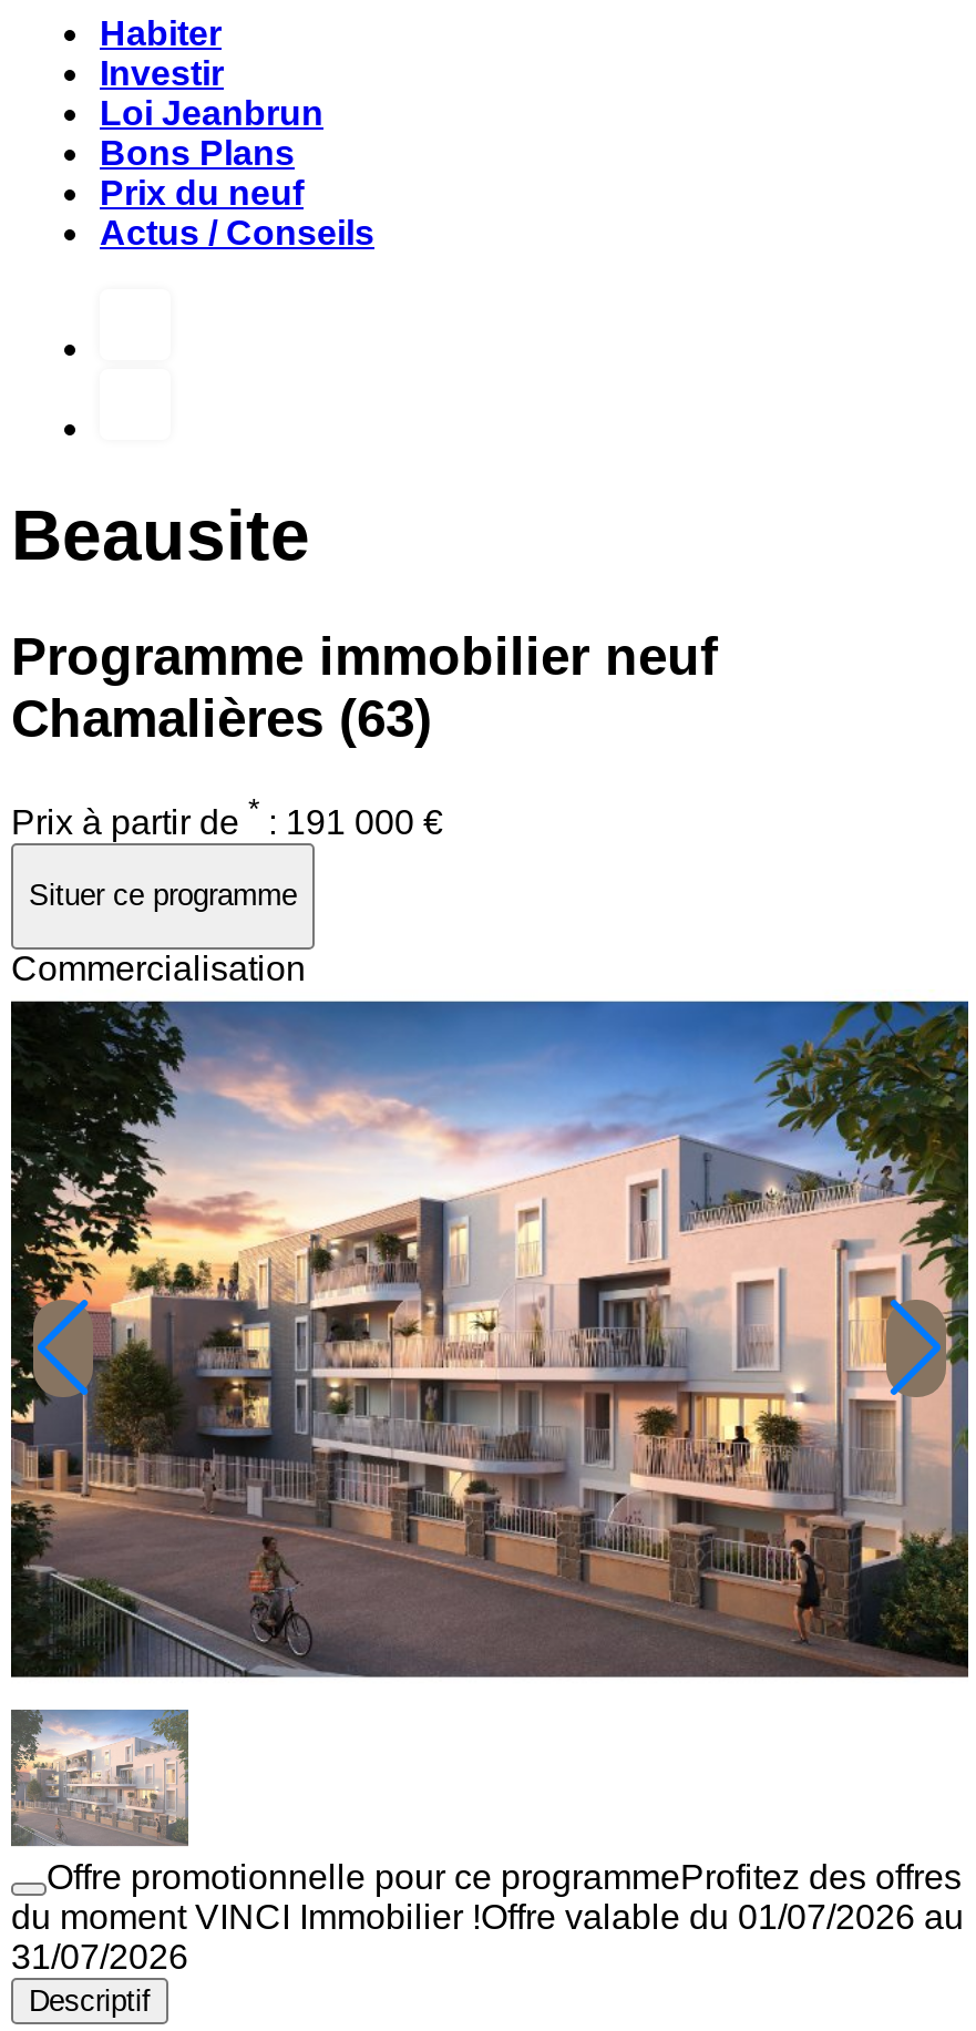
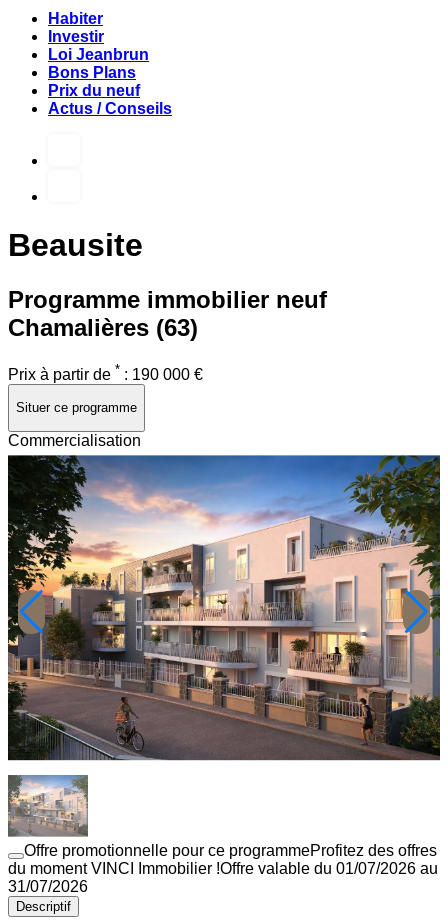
- Prix à partir de *: 191 000 €
+ Prix à partir de *: 190 000 €
